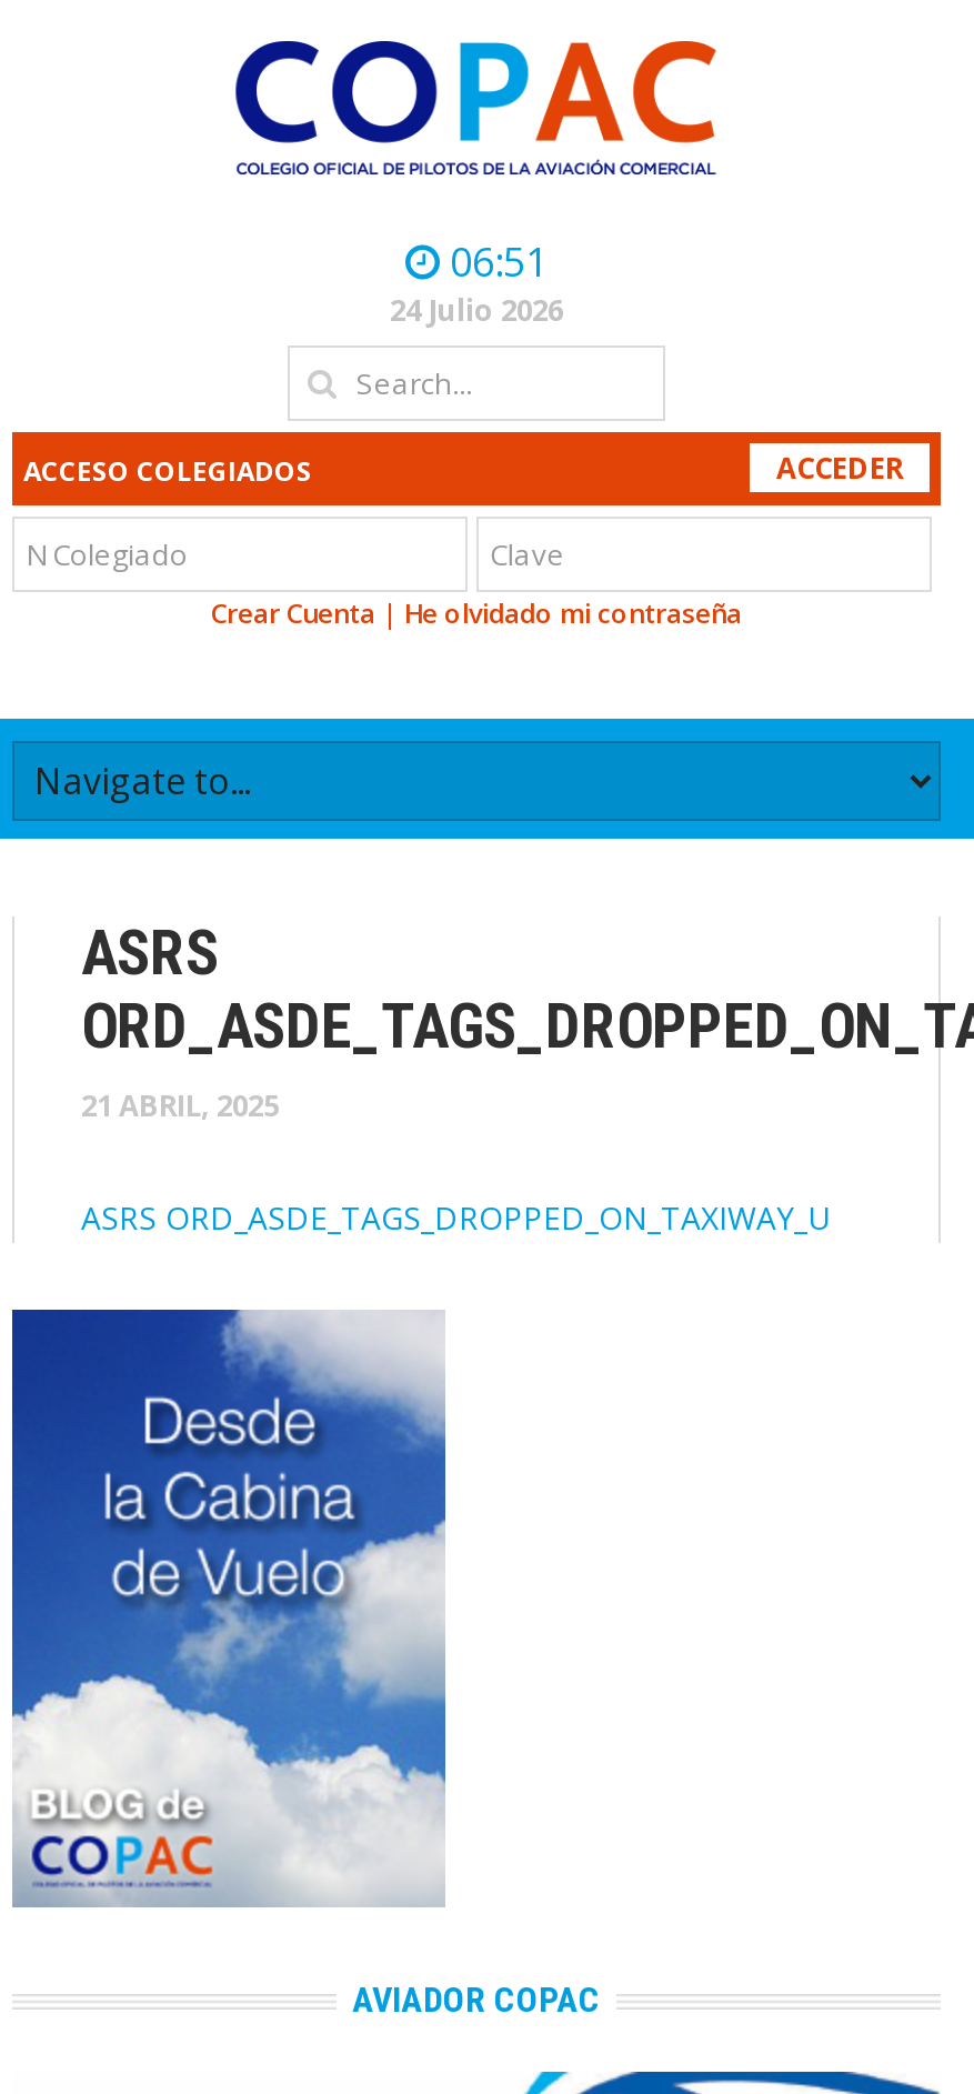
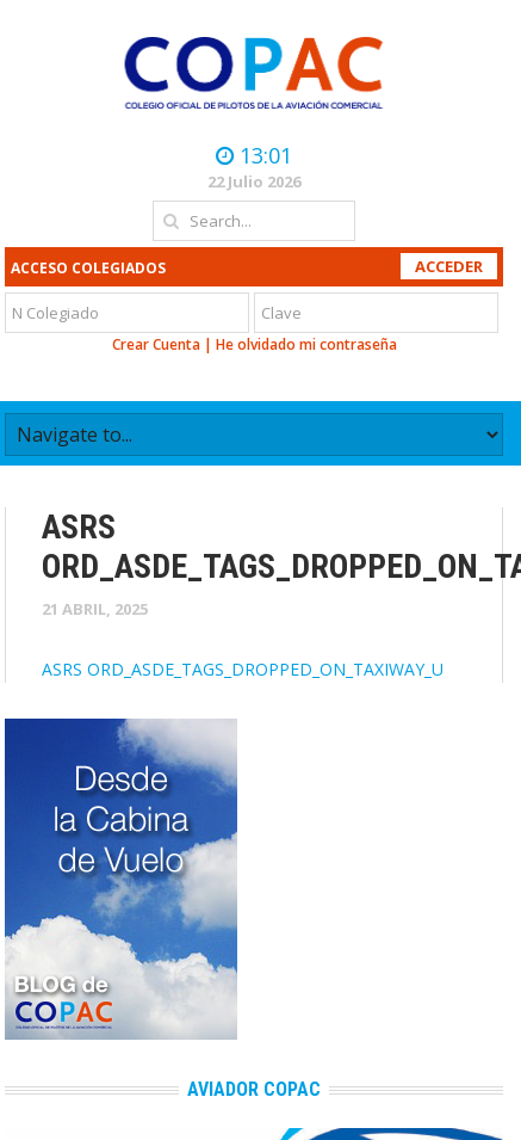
- 06:51
+ 13:01

- 24 Julio 2026
+ 22 Julio 2026
